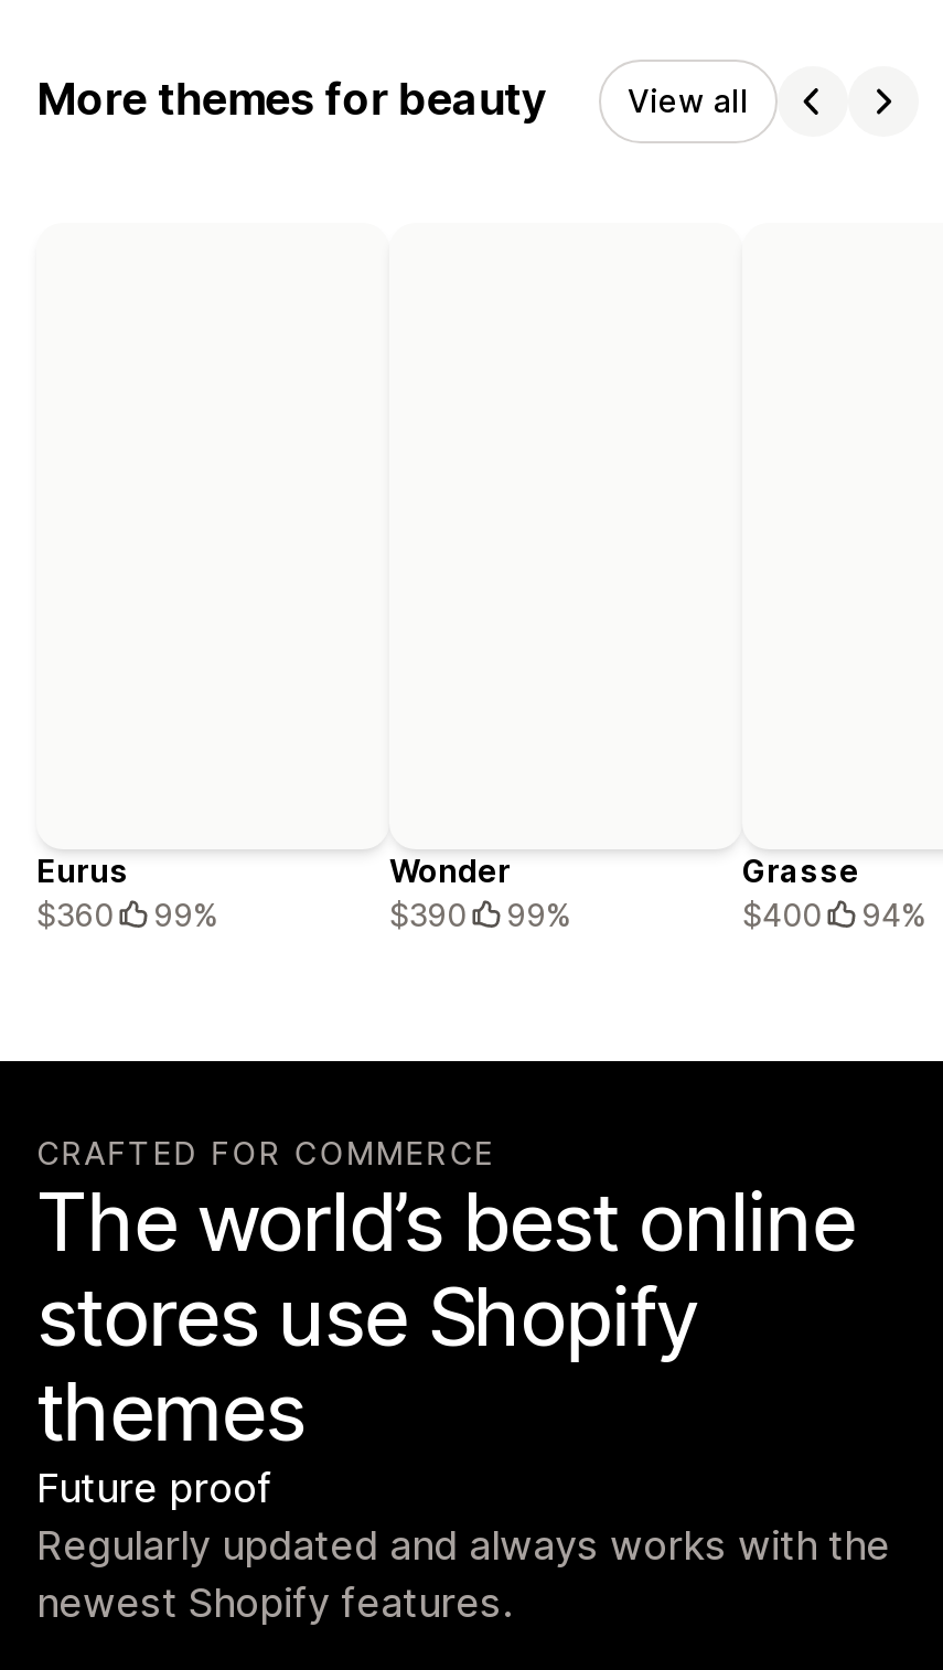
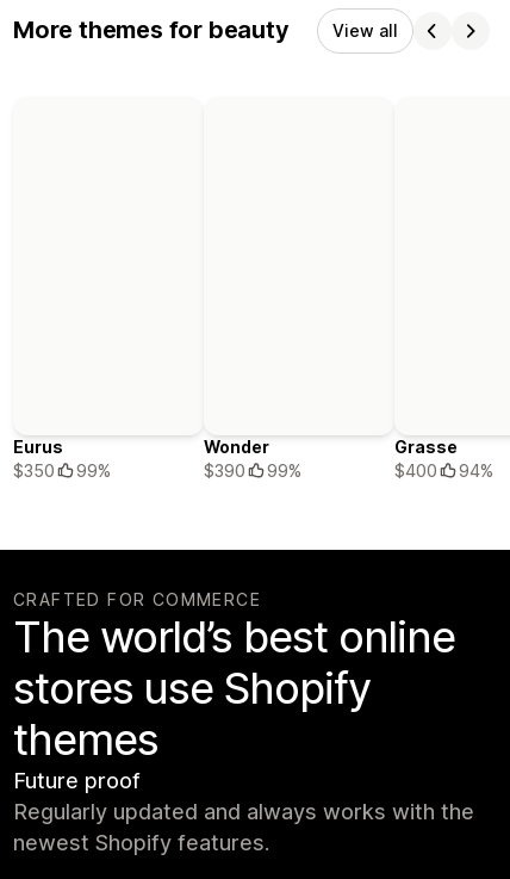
- $360 99%
+ $350 99%
